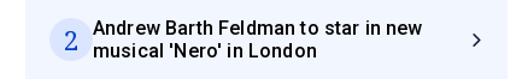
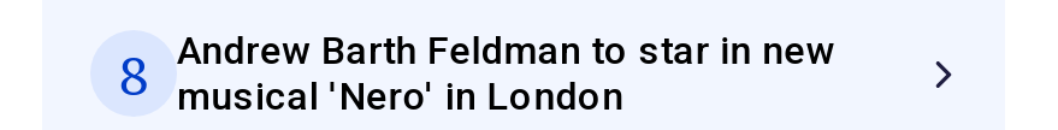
- 2 Andrew Barth Feldman to star in new musical 'Nero' in London
+ 8 Andrew Barth Feldman to star in new musical 'Nero' in London
